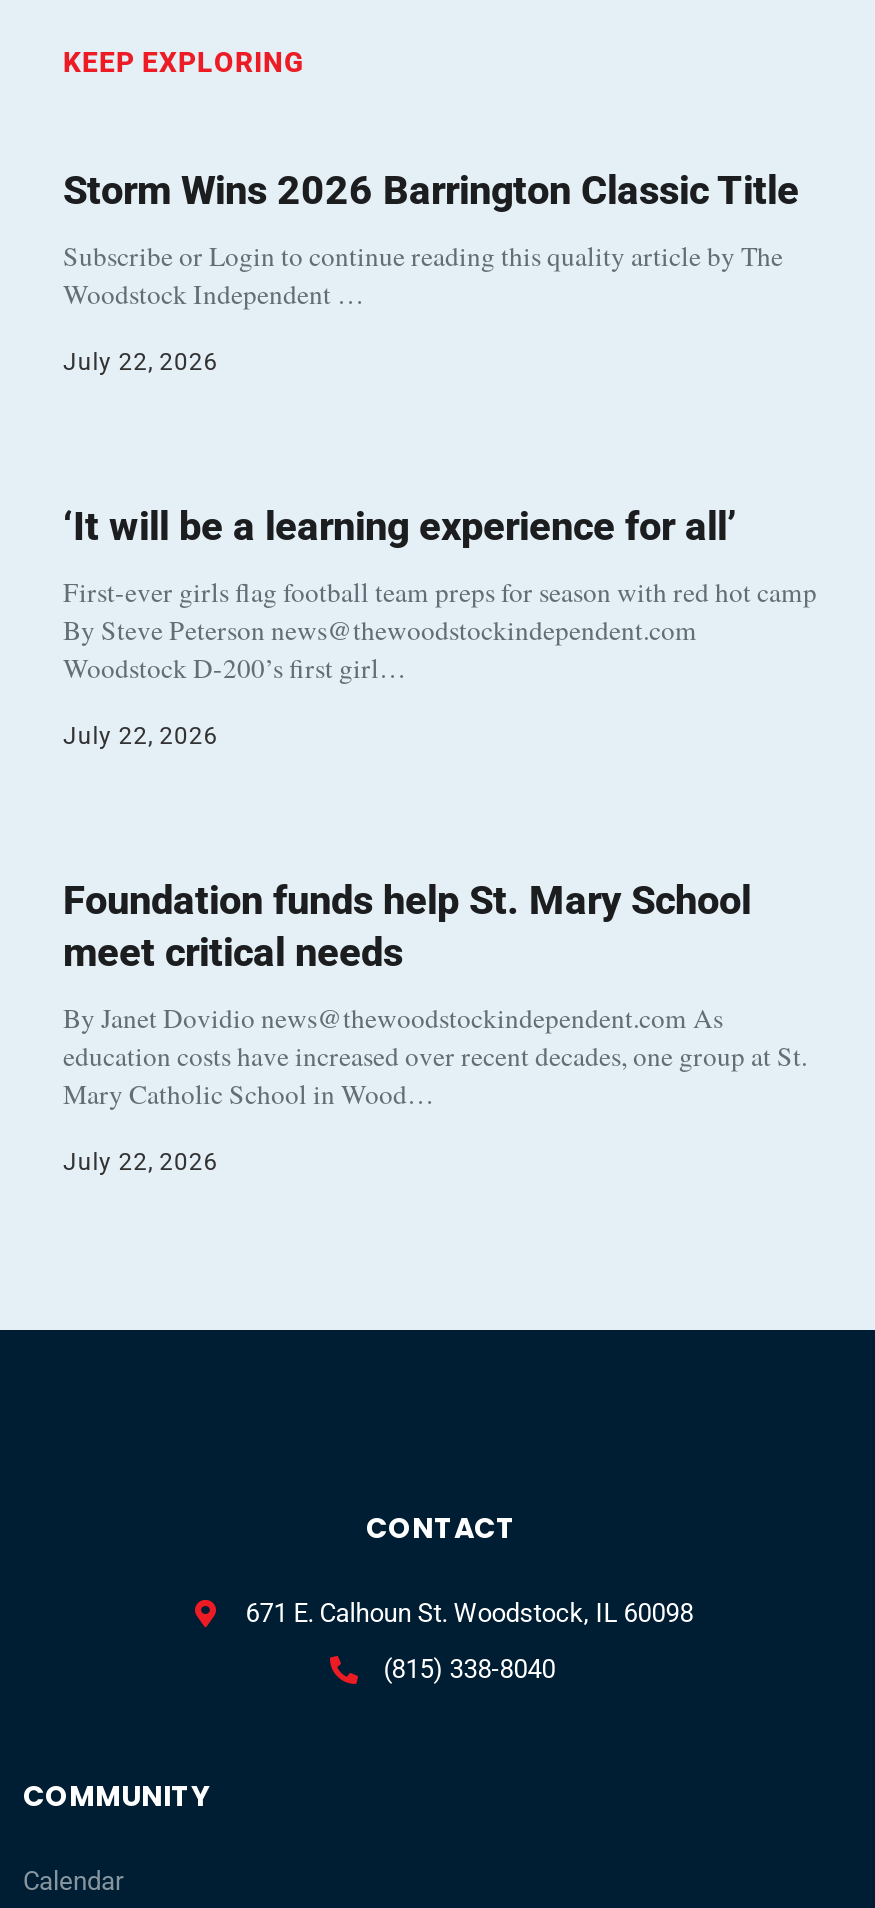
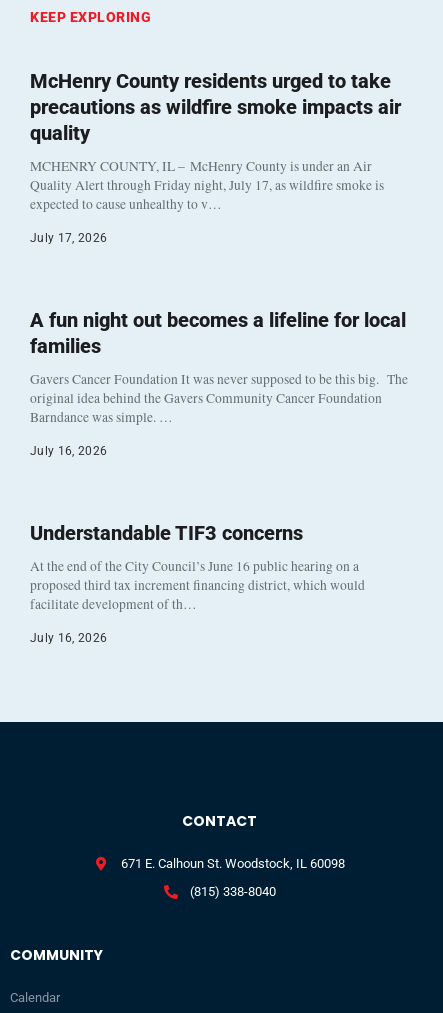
- Storm Wins 2026 Barrington Classic Title
+ McHenry County residents urged to take
+ precautions as wildfire smoke impacts air
+ quality

- Subscribe or Login to continue reading this quality article by The
- Woodstock Independent …
+ MCHENRY COUNTY, IL – McHenry County is under an Air
+ Quality Alert through Friday night, July 17, as wildfire smoke is
+ expected to cause unhealthy to v…

- July 22, 2026
+ July 17, 2026

- ‘It will be a learning experience for all’
+ A fun night out becomes a lifeline for local
+ families

- First-ever girls flag football team preps for season with red hot camp
- By Steve Peterson news@thewoodstockindependent.com
- Woodstock D-200’s first girl…
+ Gavers Cancer Foundation It was never supposed to be this big. The
+ original idea behind the Gavers Community Cancer Foundation
+ Barndance was simple. …

- July 22, 2026
+ July 16, 2026

- Foundation funds help St. Mary School
- meet critical needs
+ Understandable TIF3 concerns

- By Janet Dovidio news@thewoodstockindependent.com As
- education costs have increased over recent decades, one group at St.
- Mary Catholic School in Wood…
+ At the end of the City Council’s June 16 public hearing on a
+ proposed third tax increment financing district, which would
+ facilitate development of th…

- July 22, 2026
+ July 16, 2026
